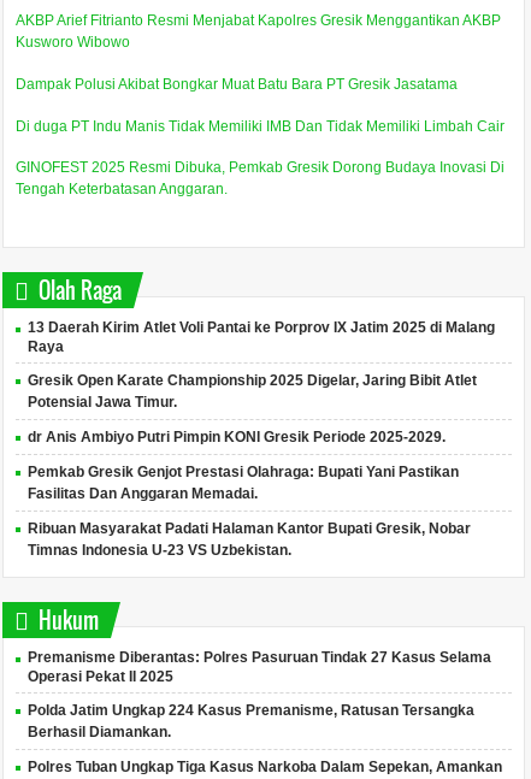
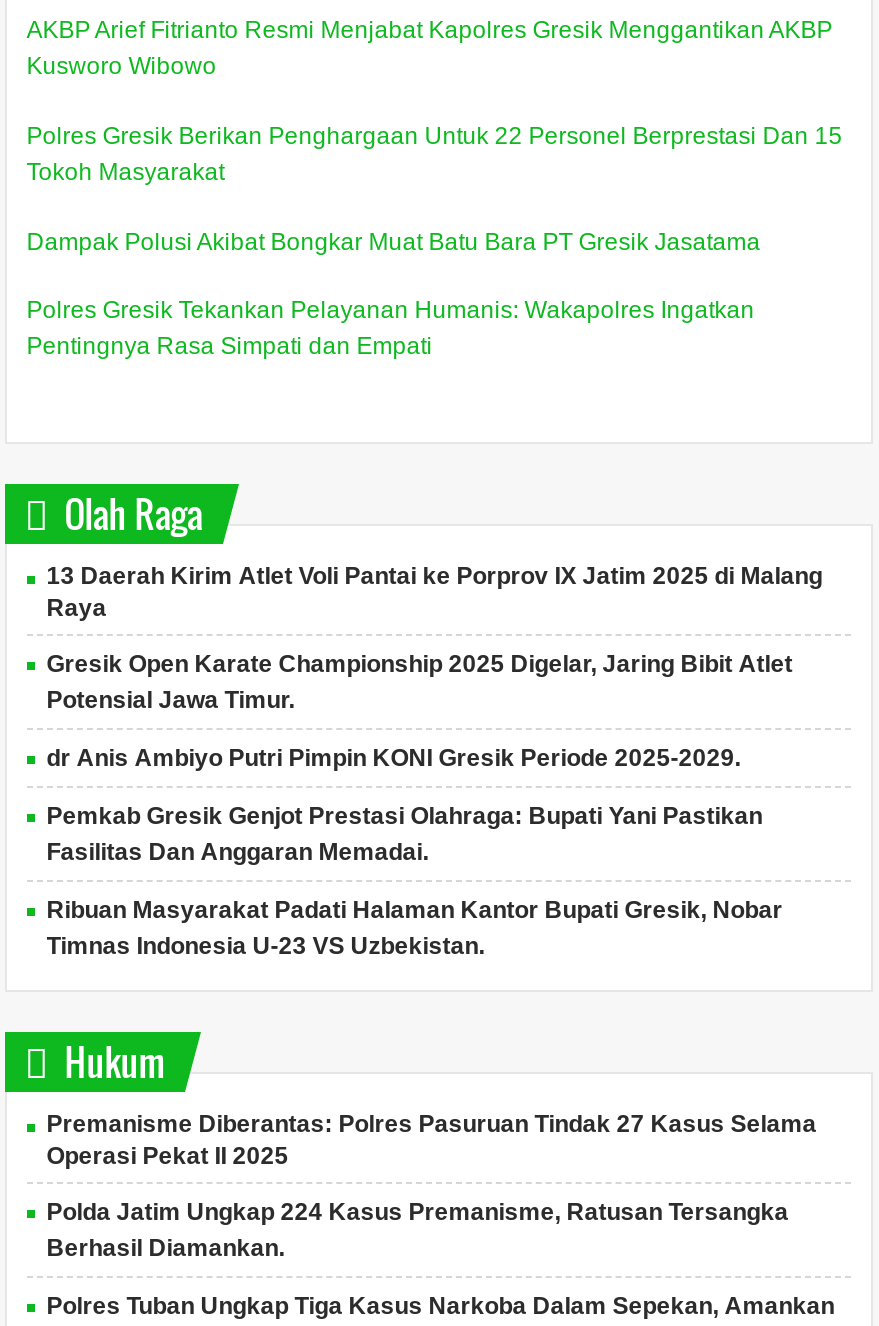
+ Polres Gresik Berikan Penghargaan Untuk 22 Personel Berprestasi Dan 15
+ Tokoh Masyarakat

moved down: Dampak Polusi Akibat Bongkar Muat Batu Bara PT Gresik Jasatama

- Di duga PT Indu Manis Tidak Memiliki IMB Dan Tidak Memiliki Limbah Cair
- GINOFEST 2025 Resmi Dibuka, Pemkab Gresik Dorong Budaya Inovasi Di
- Tengah Keterbatasan Anggaran.
+ Polres Gresik Tekankan Pelayanan Humanis: Wakapolres Ingatkan
+ Pentingnya Rasa Simpati dan Empati
